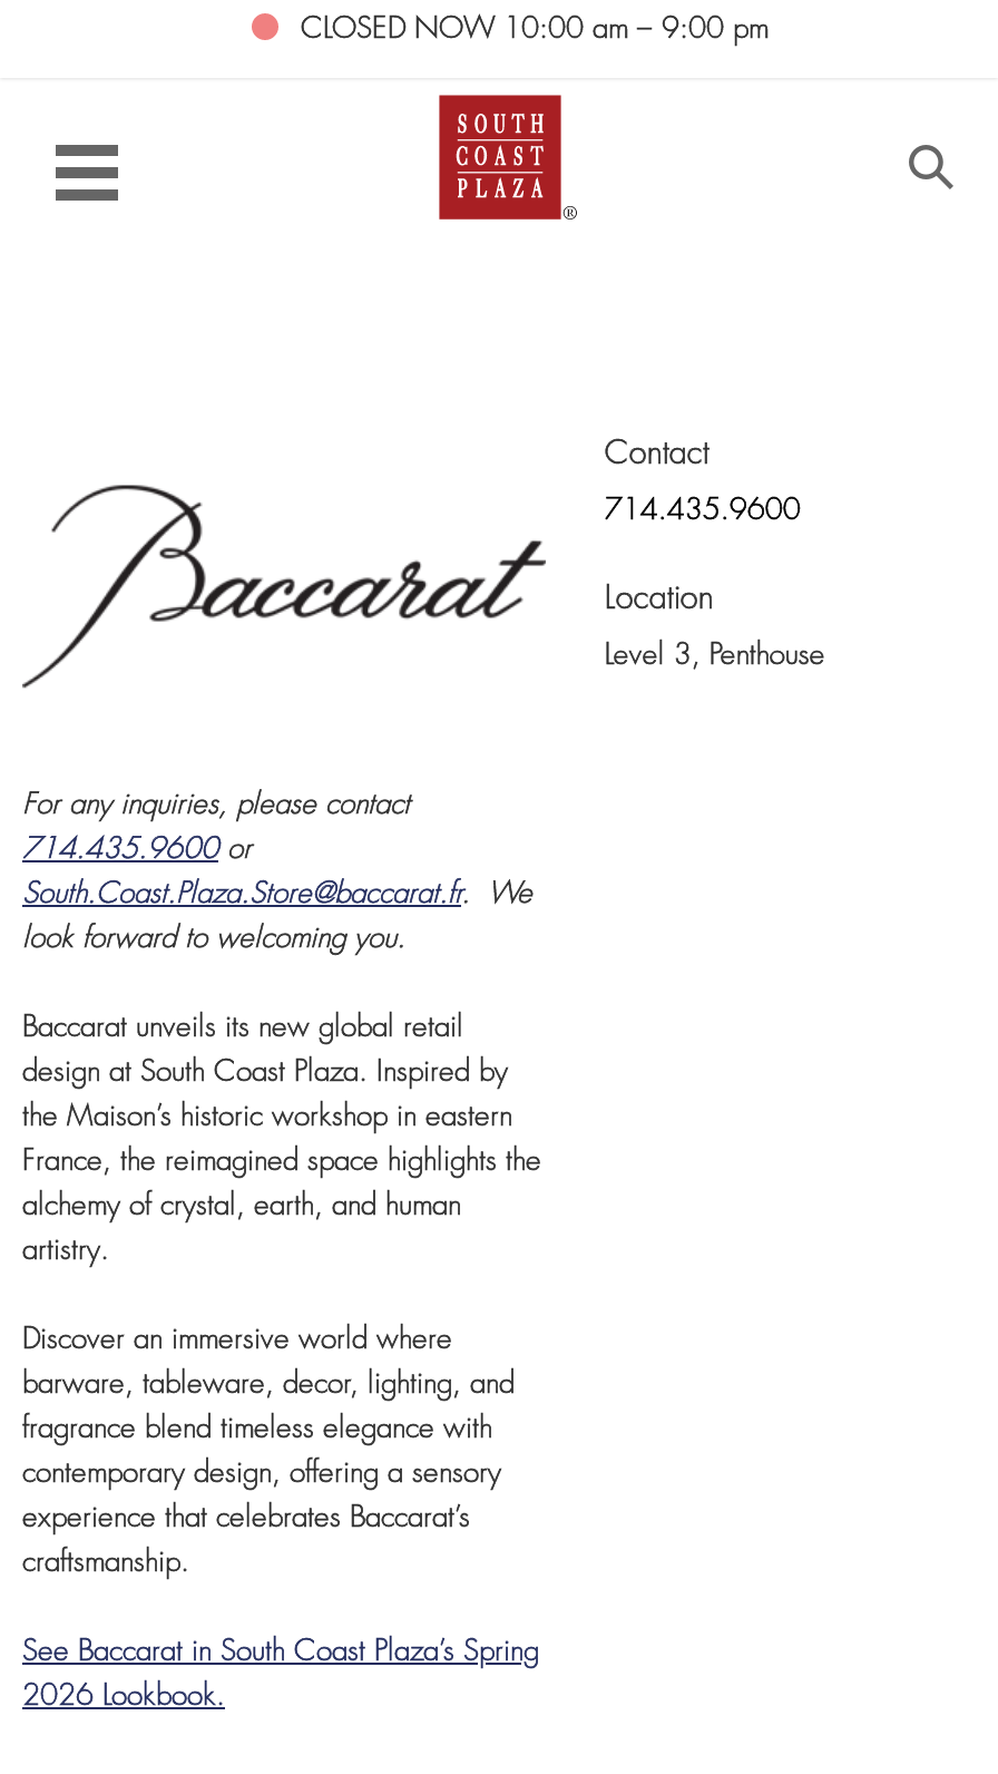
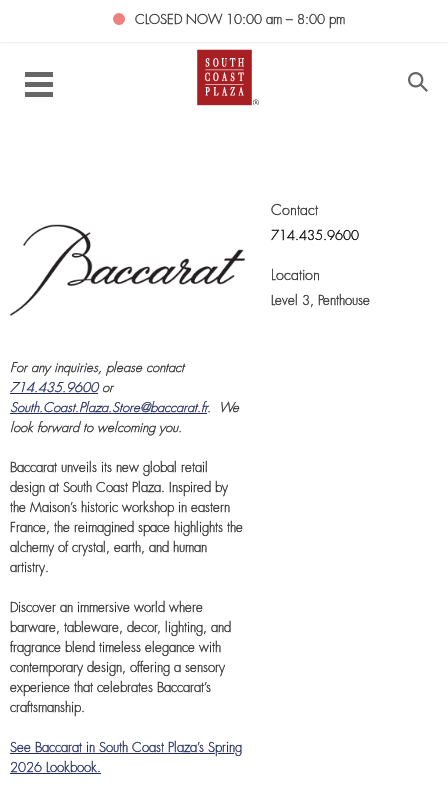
- CLOSED NOW 10:00 am – 9:00 pm
+ CLOSED NOW 10:00 am – 8:00 pm
